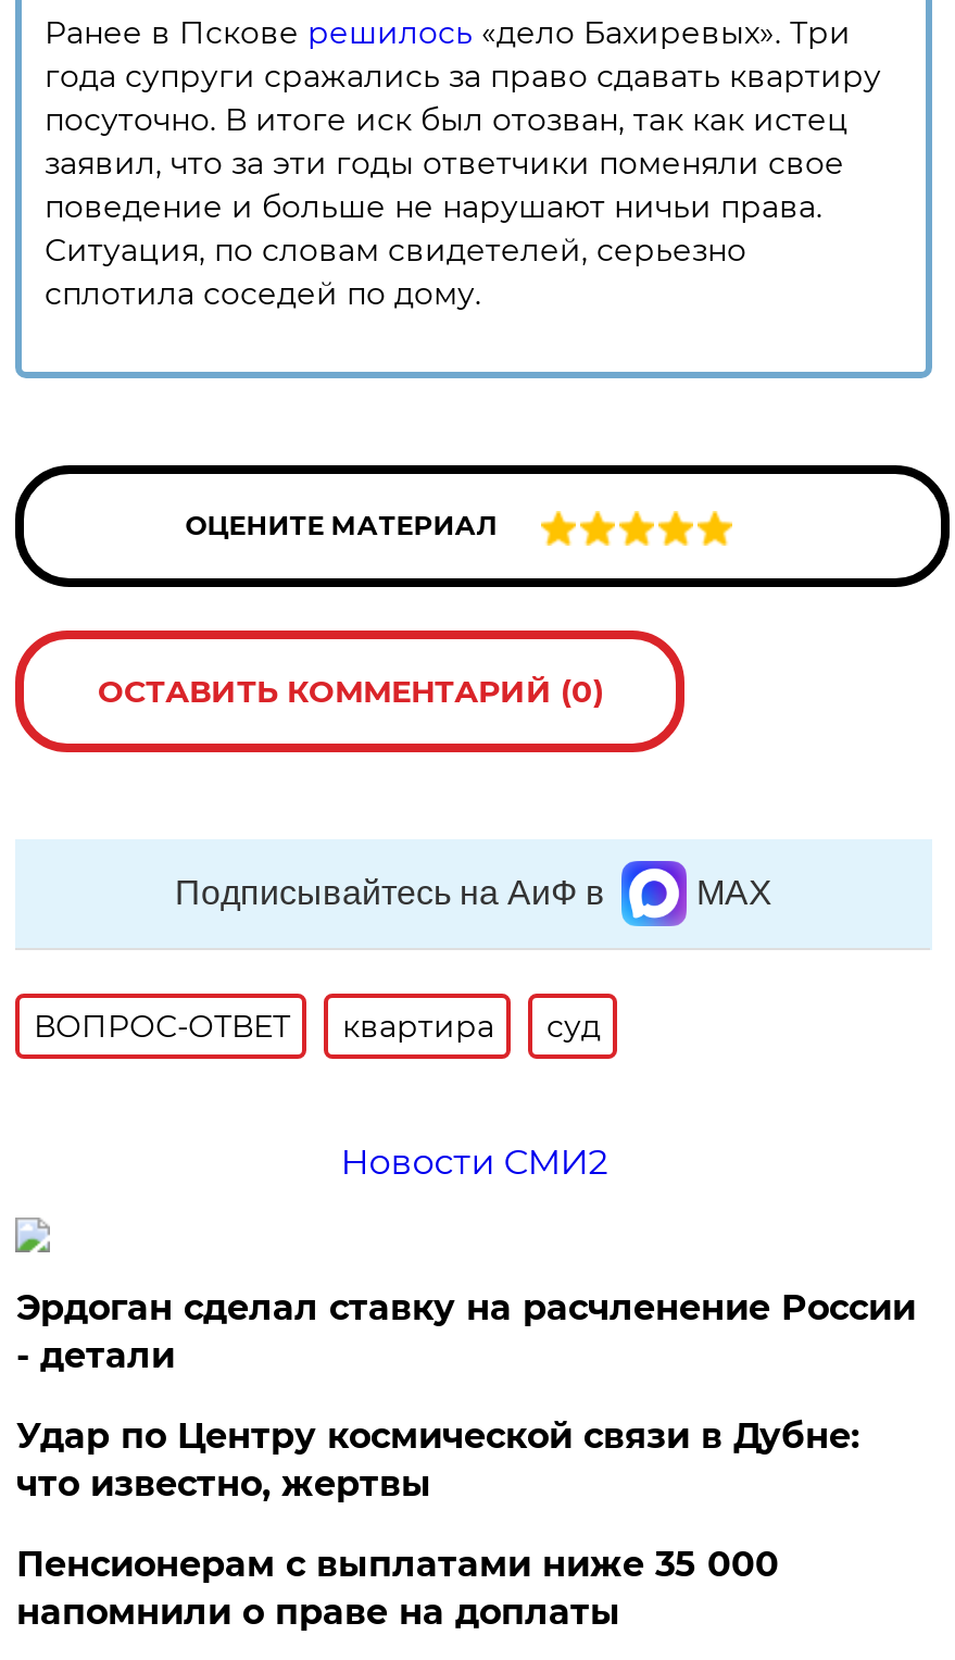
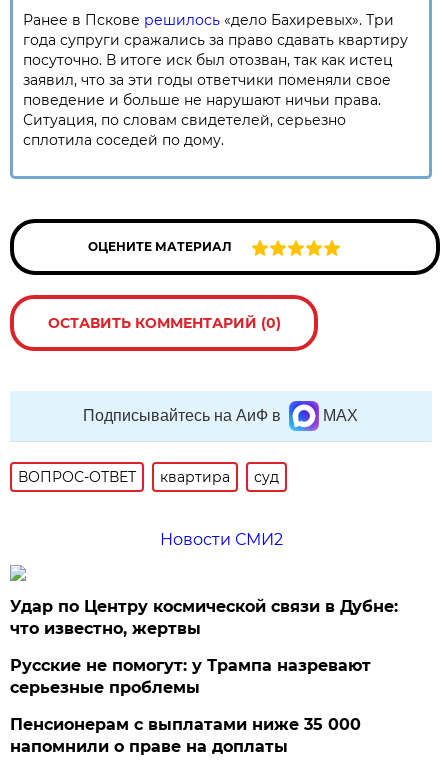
- Эрдоган сделал ставку на расчленение России
- - детали

moved up: Удар по Центру космической связи в Дубне: | что известно, жертвы

+ Русские не помогут: у Трампа назревают
+ серьезные проблемы
